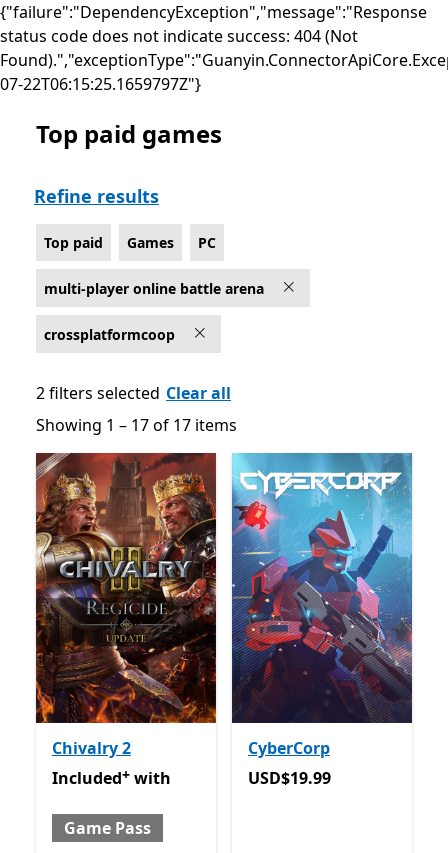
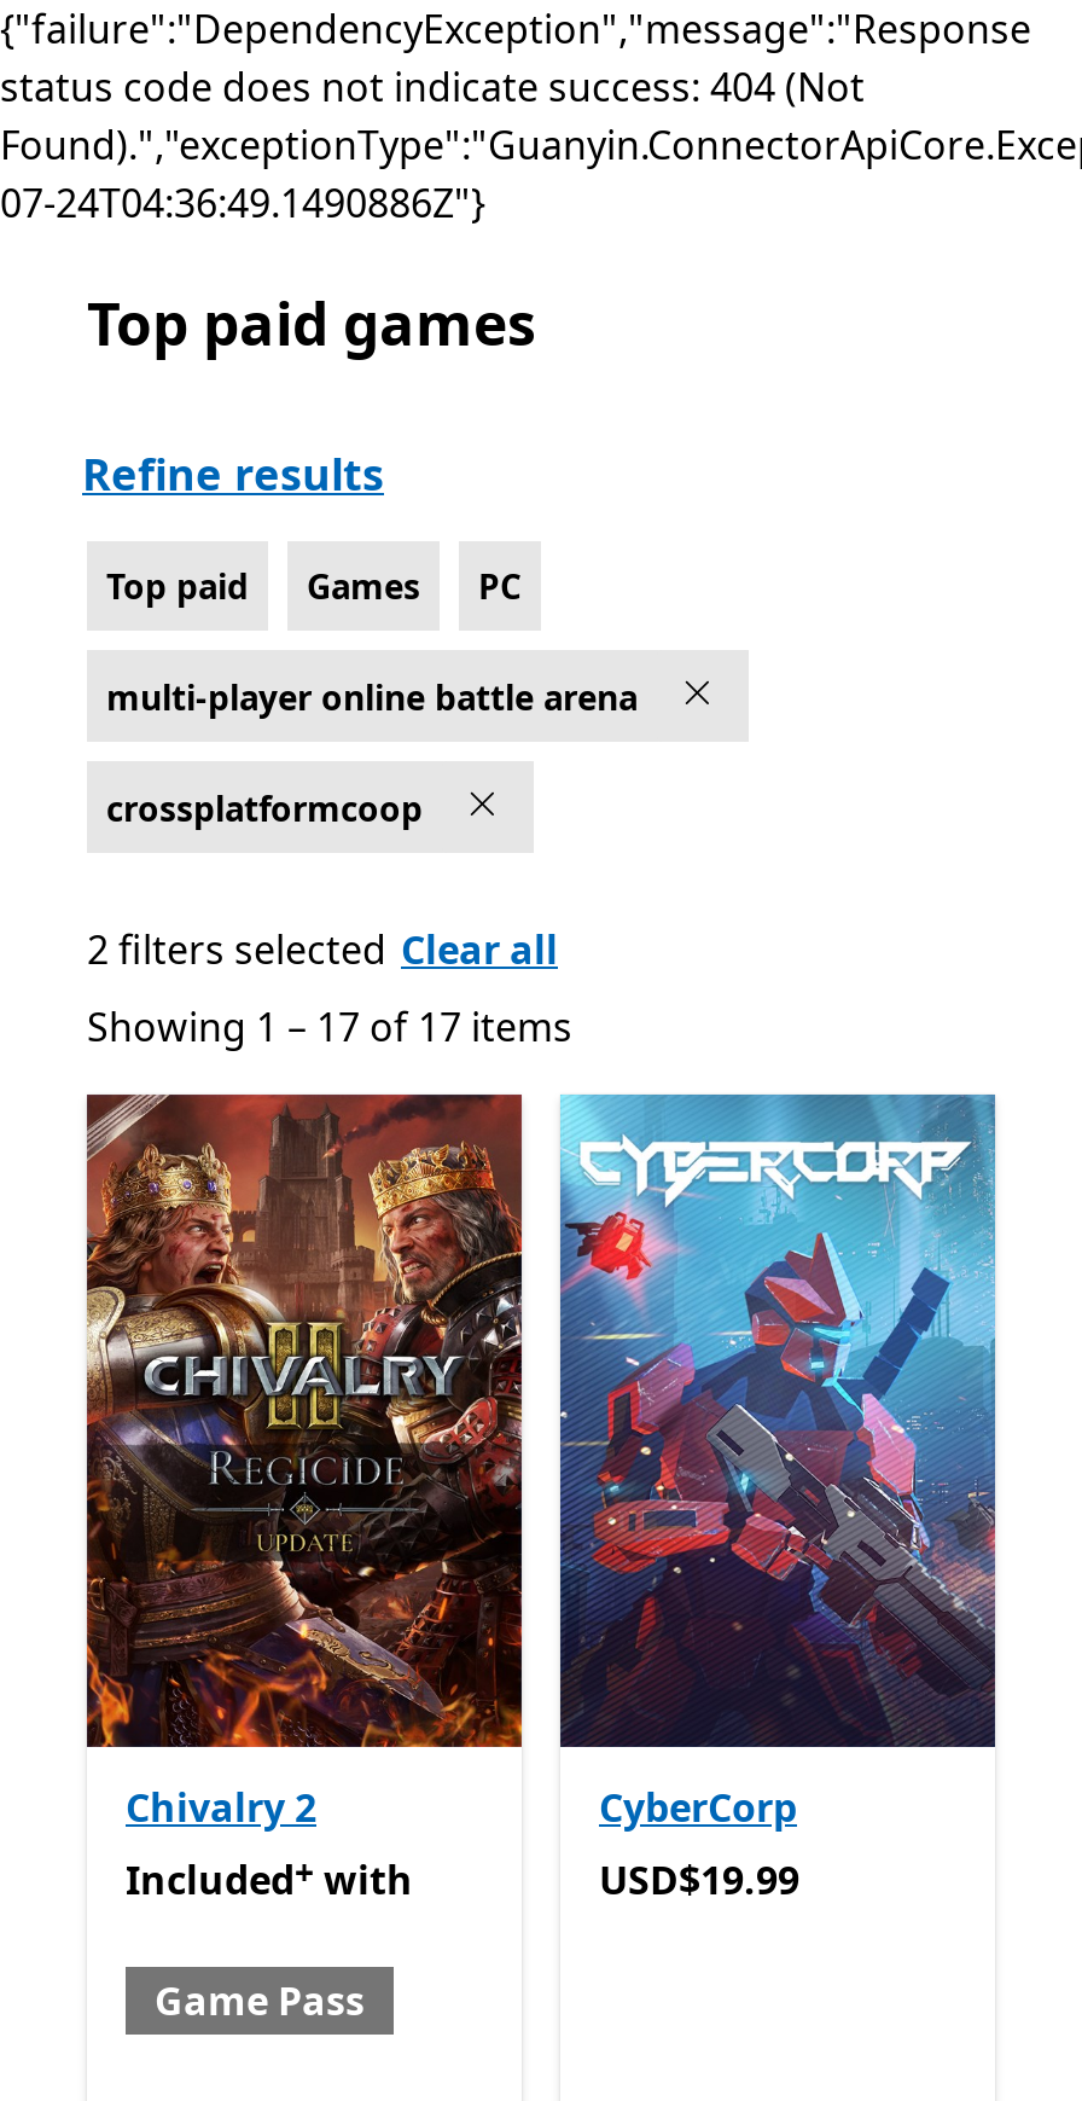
- 07-22T06:15:25.1659797Z"}
+ 07-24T04:36:49.1490886Z"}
